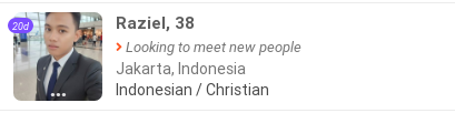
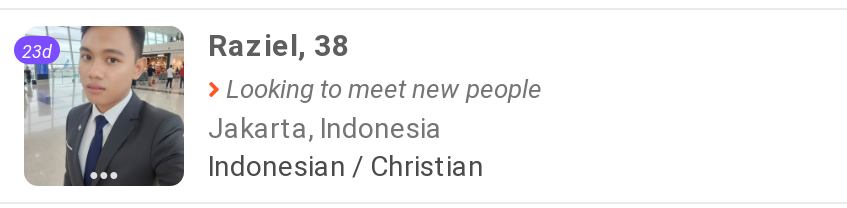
- 20d
+ 23d
